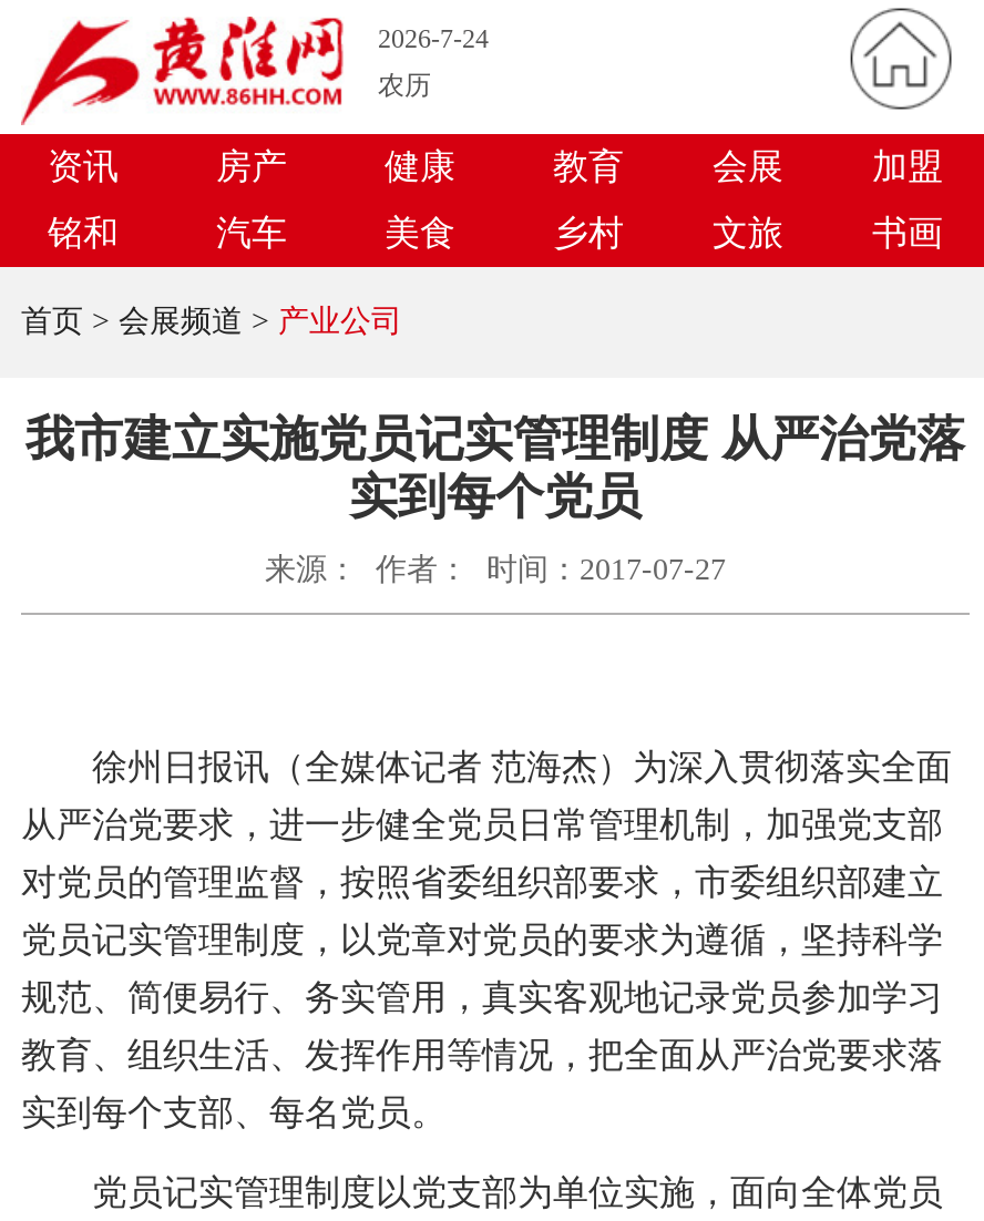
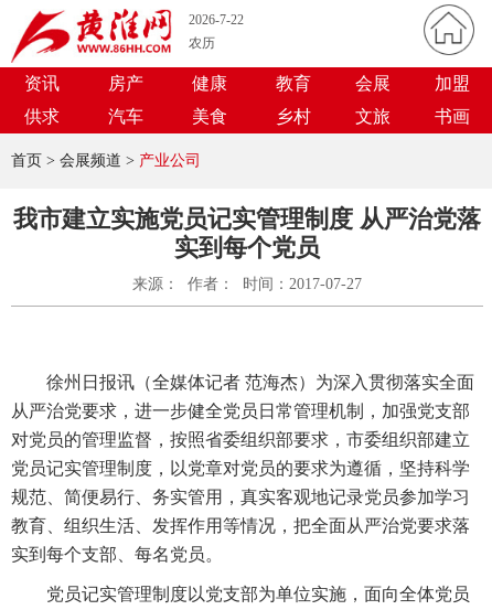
- 2026-7-24
+ 2026-7-22

- 铭和
+ 供求
